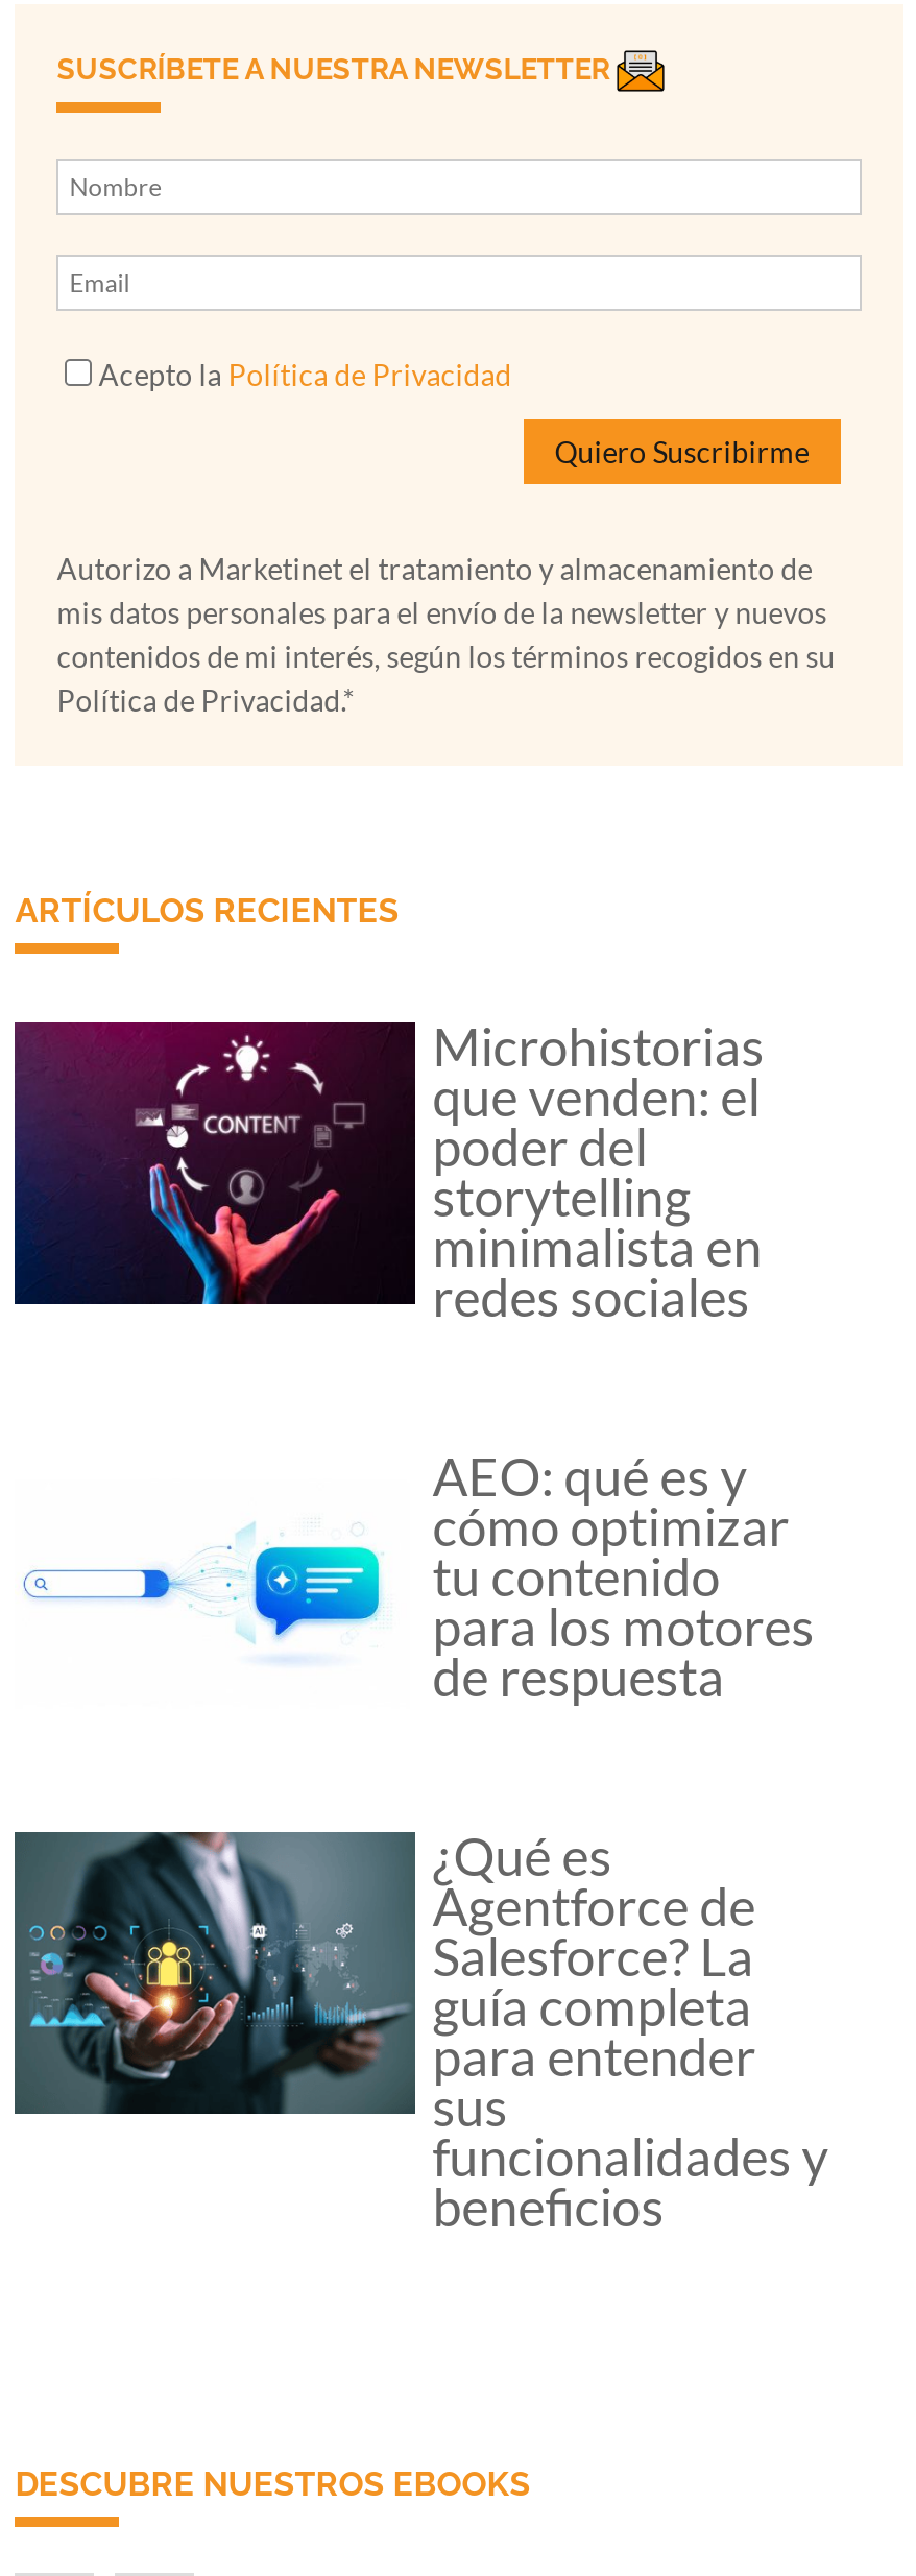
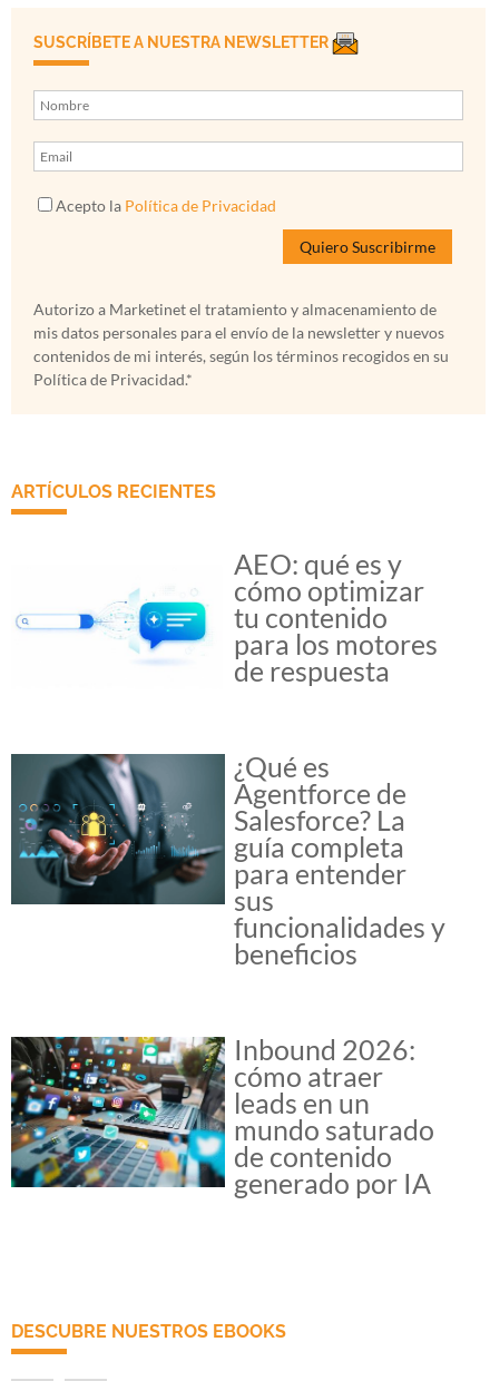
- [image]
- Microhistorias
- que venden: el
- poder del
- storytelling
- minimalista en
- redes sociales

moved up: [image] | AEO: qué es y | cómo optimizar | ... | funcionalidades y | beneficios

+ [image]
+ Inbound 2026:
+ cómo atraer
+ leads en un
+ mundo saturado
+ de contenido
+ generado por IA
